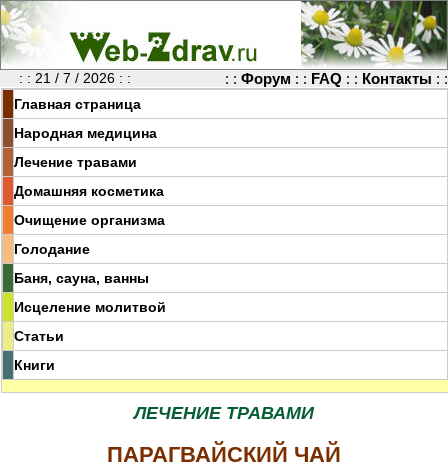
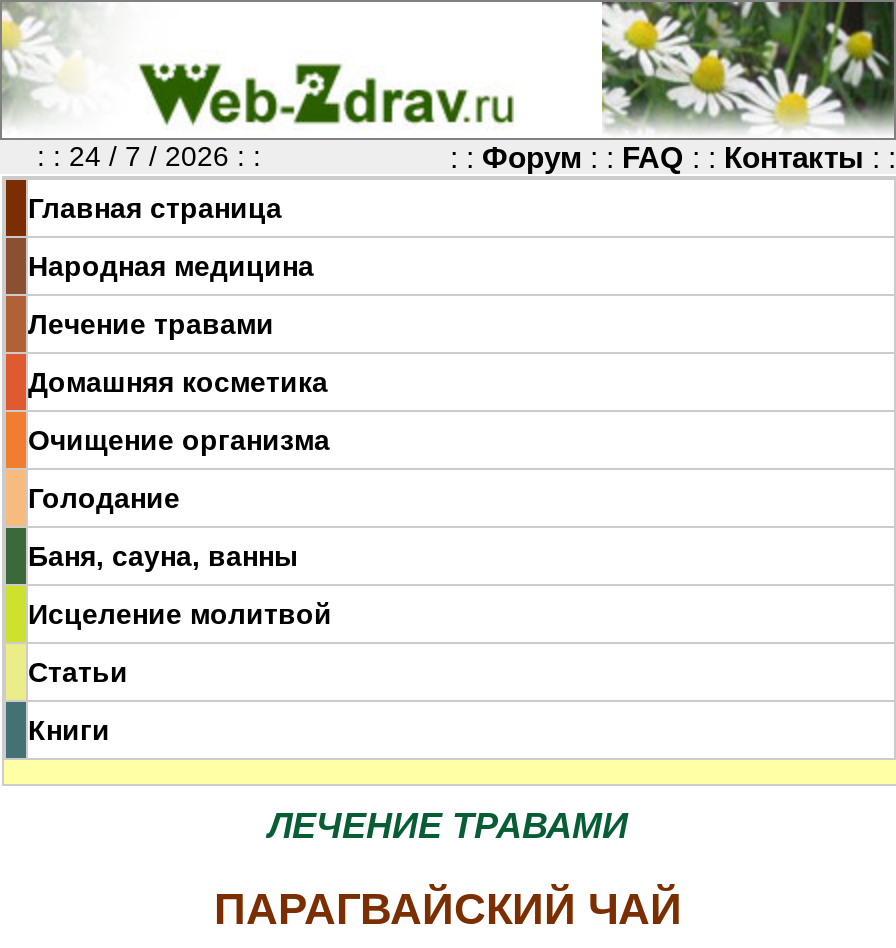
- : : 21 / 7 / 2026 : :
+ : : 24 / 7 / 2026 : :
